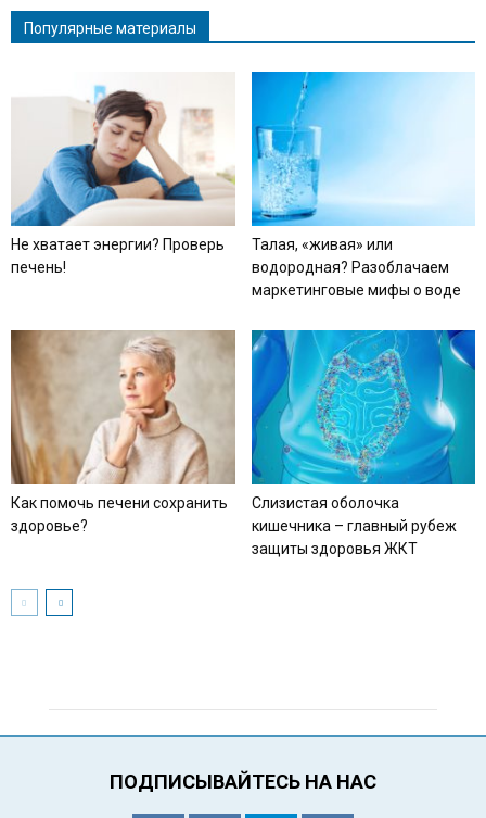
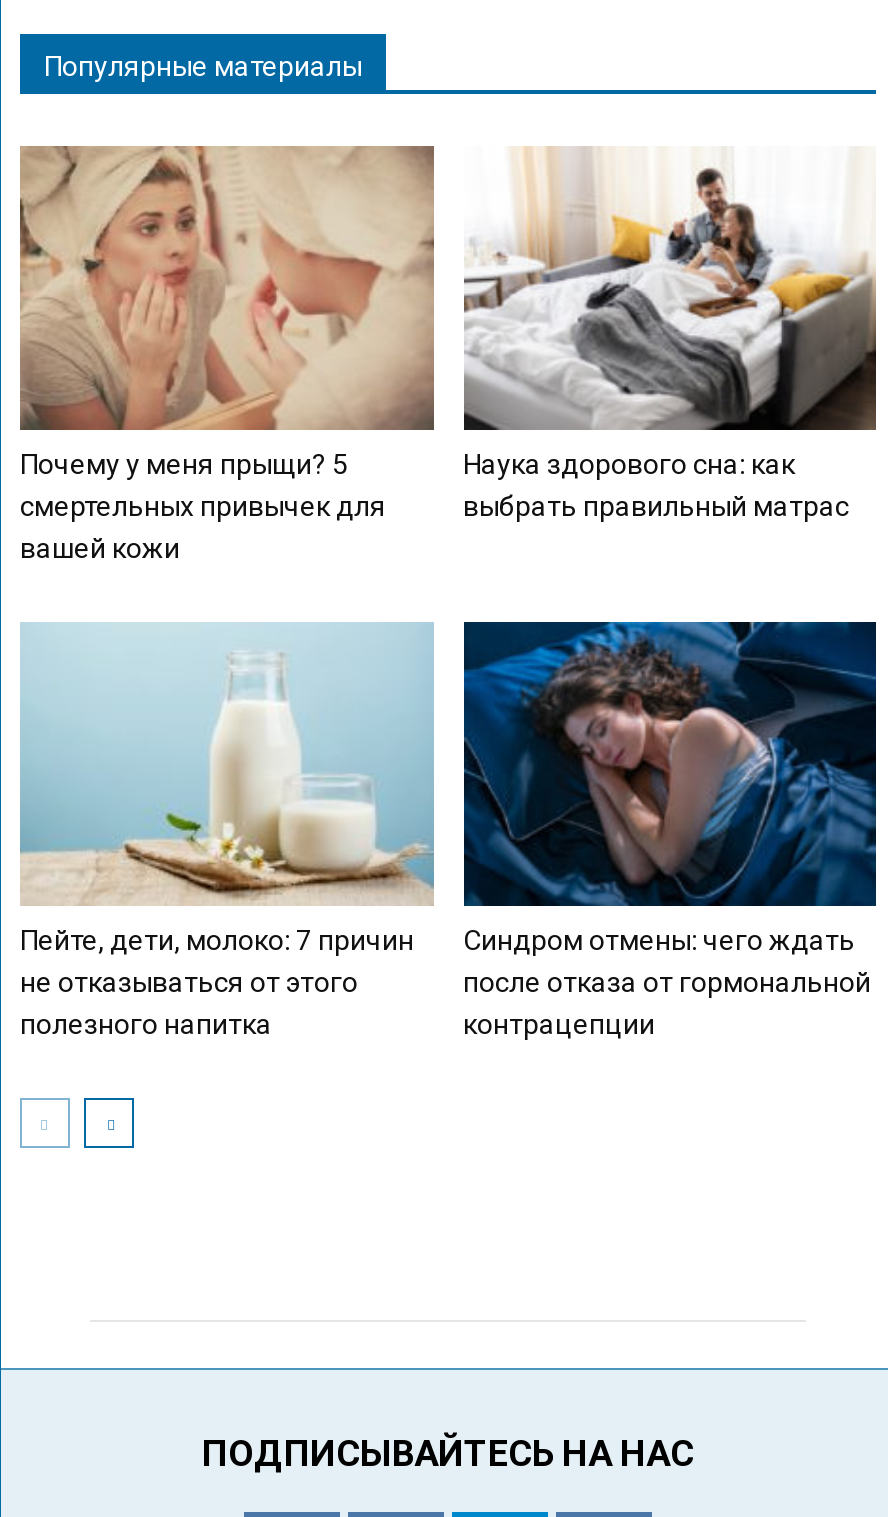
- [image]
- Не хватает энергии? Проверь
- печень!
+ [image]
+ Почему у меня прыщи? 5
+ смертельных привычек для
+ вашей кожи

- [image]
- Талая, «живая» или
- водородная? Разоблачаем
- маркетинговые мифы о воде
+ [image]
+ Наука здорового сна: как
+ выбрать правильный матрас

- [image]
- Как помочь печени сохранить
- здоровье?
+ [image]
+ Пейте, дети, молоко: 7 причин
+ не отказываться от этого
+ полезного напитка

- [image]
- Слизистая оболочка
- кишечника – главный рубеж
- защиты здоровья ЖКТ
+ [image]
+ Синдром отмены: чего ждать
+ после отказа от гормональной
+ контрацепции
